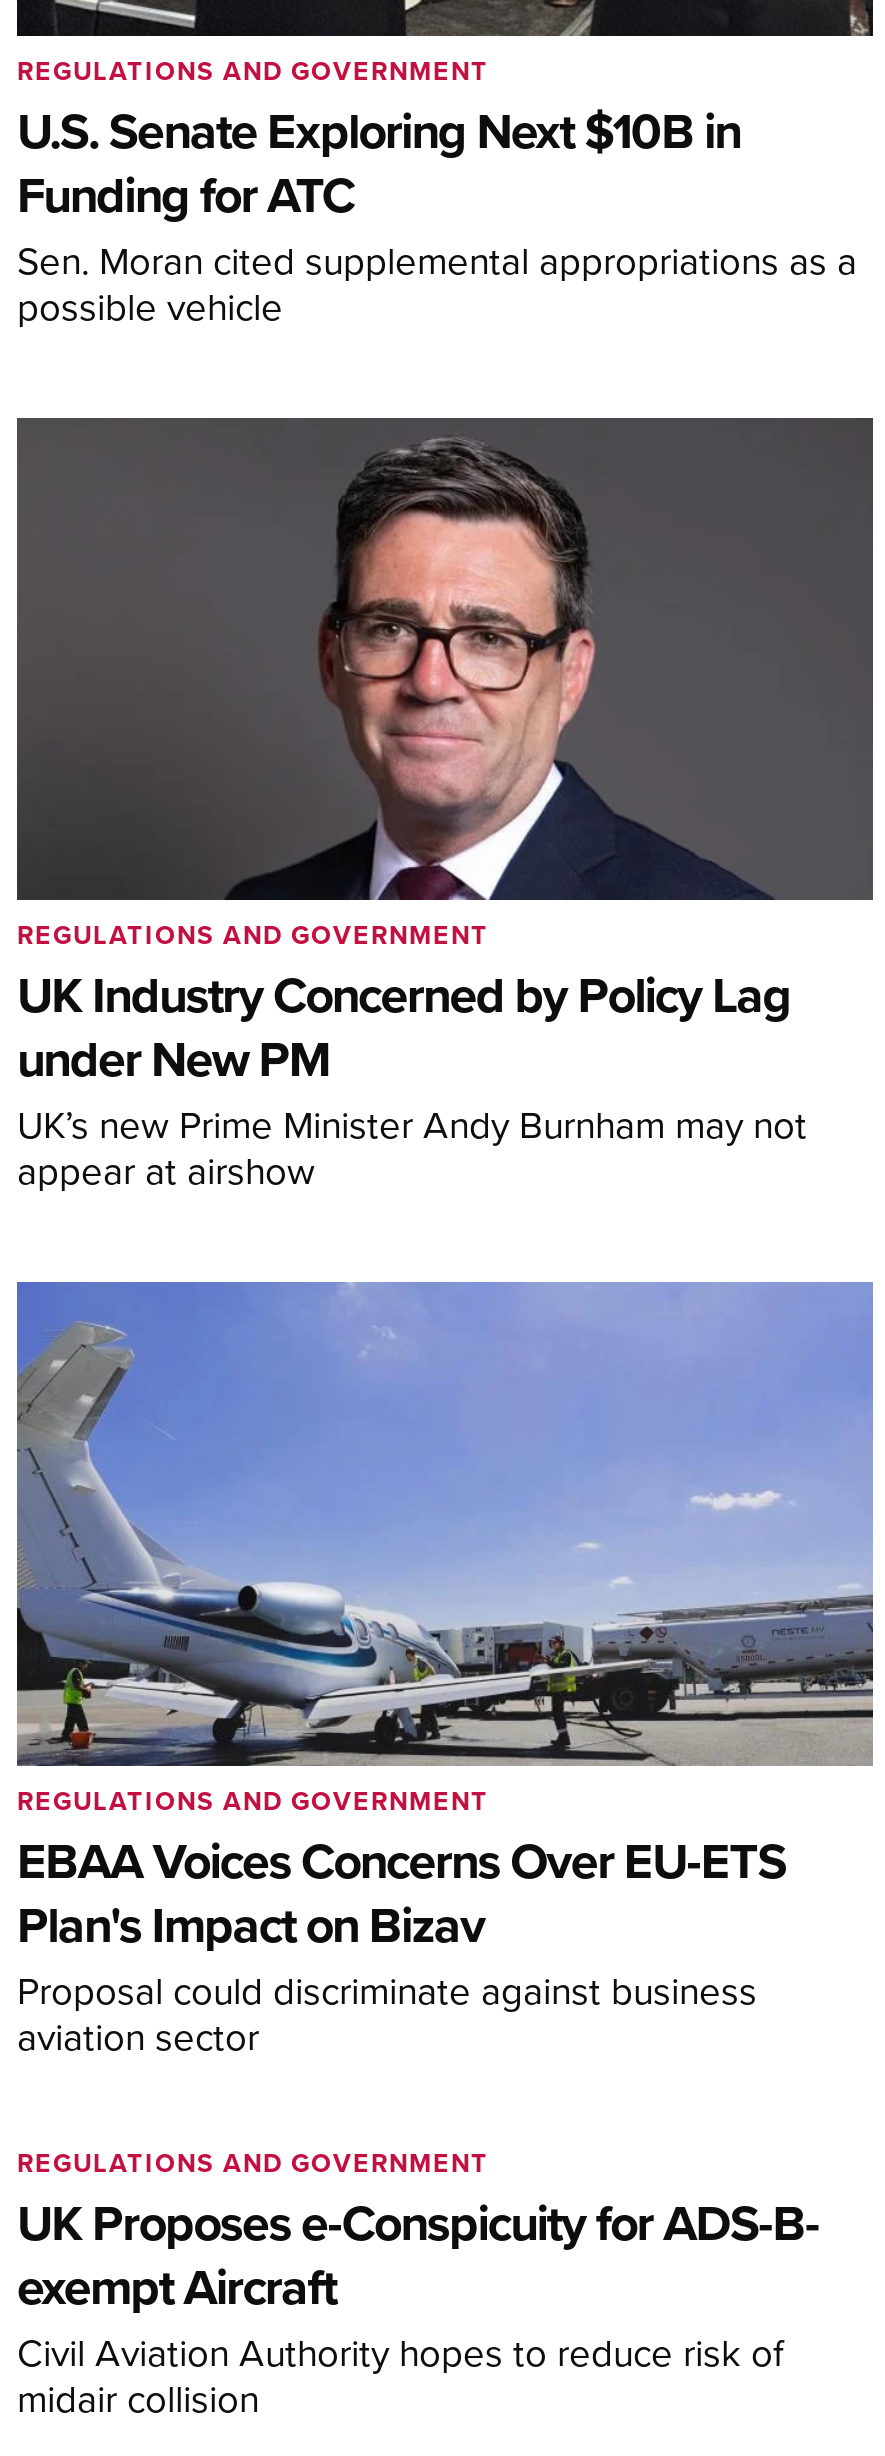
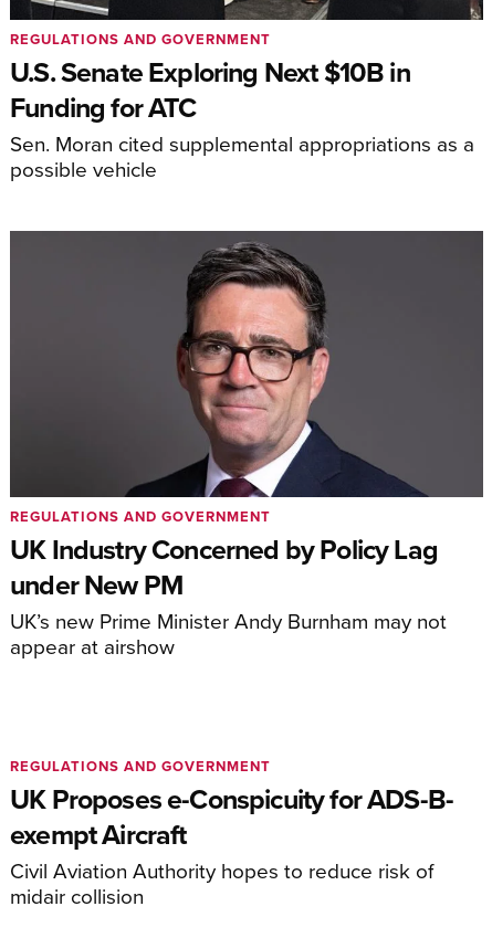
- [image]
- REGULATIONS AND GOVERNMENT

- EBAA Voices Concerns Over EU-ETS
- Plan's Impact on Bizav
- Proposal could discriminate against business
- aviation sector
